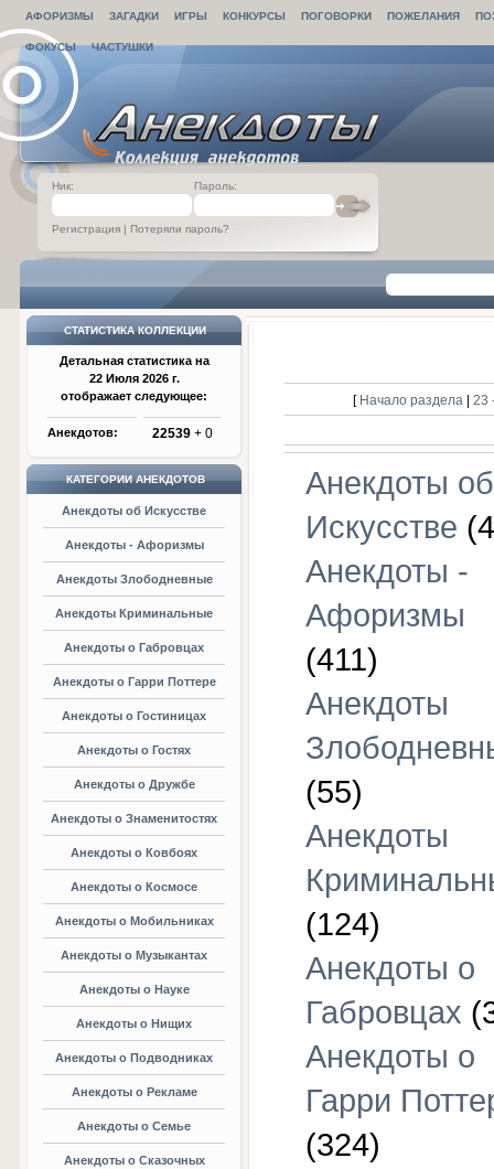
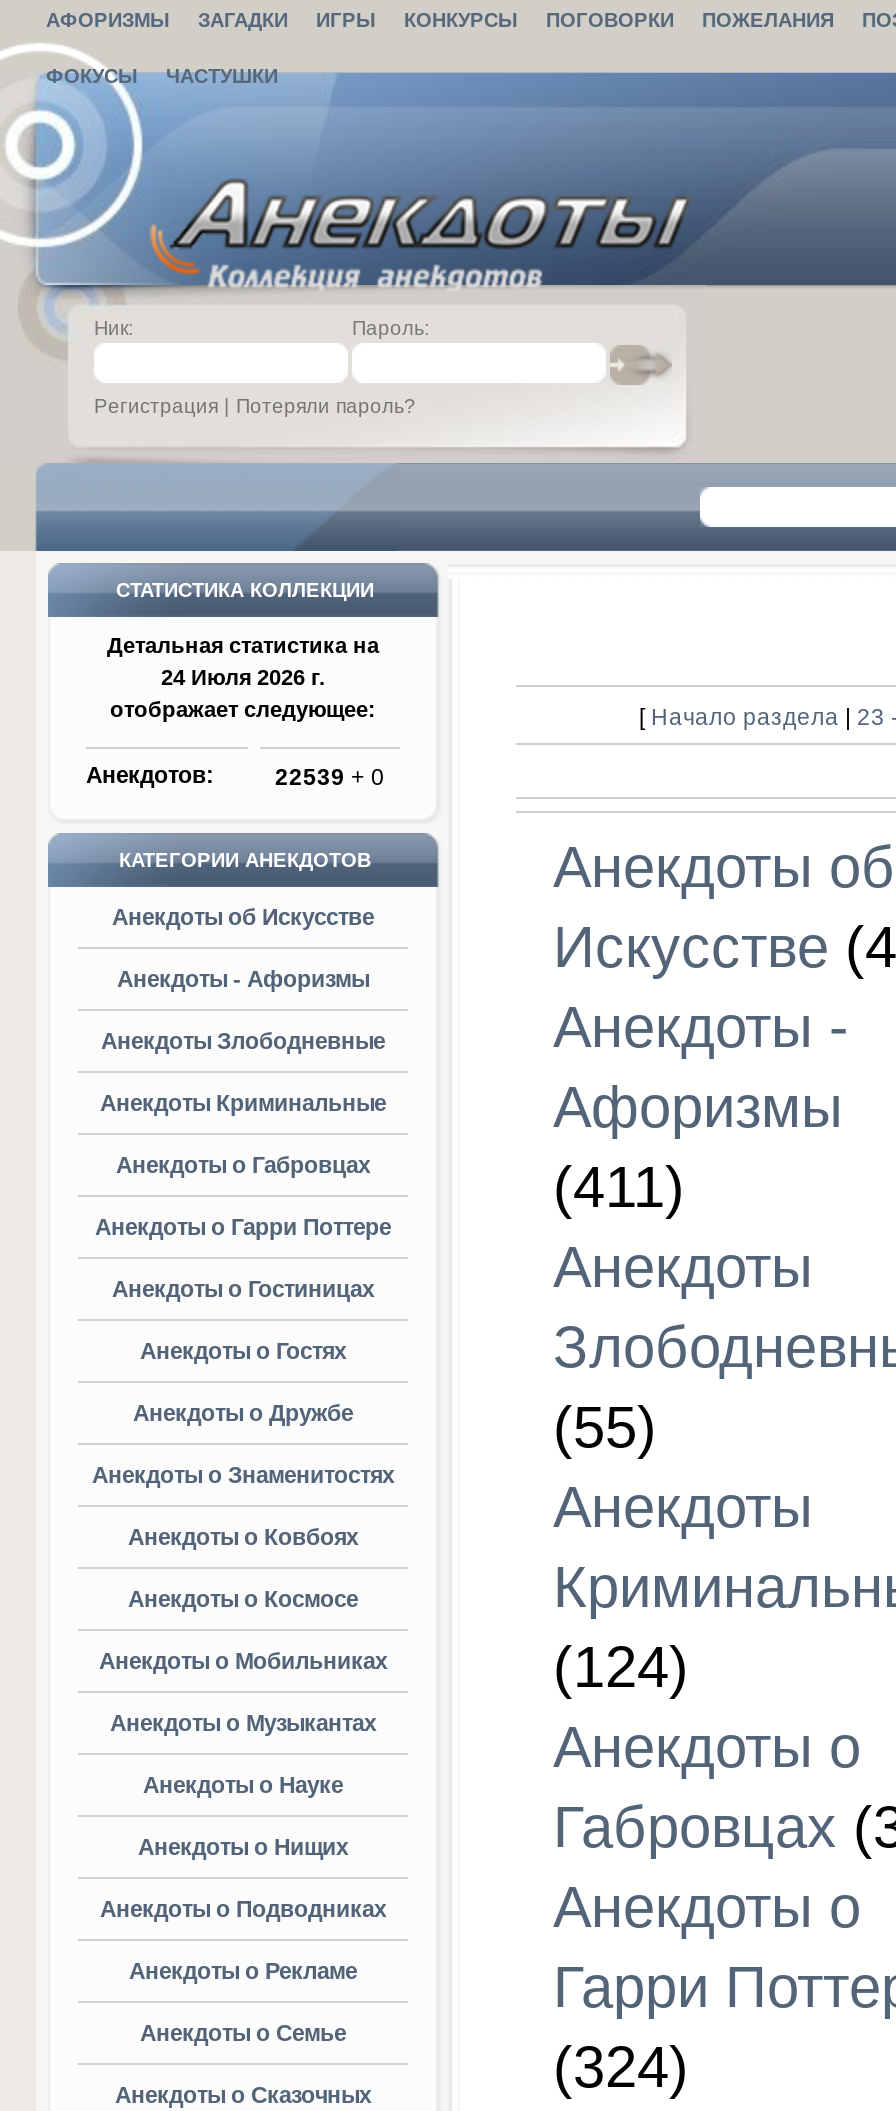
- 22 Июля 2026 г.
+ 24 Июля 2026 г.
